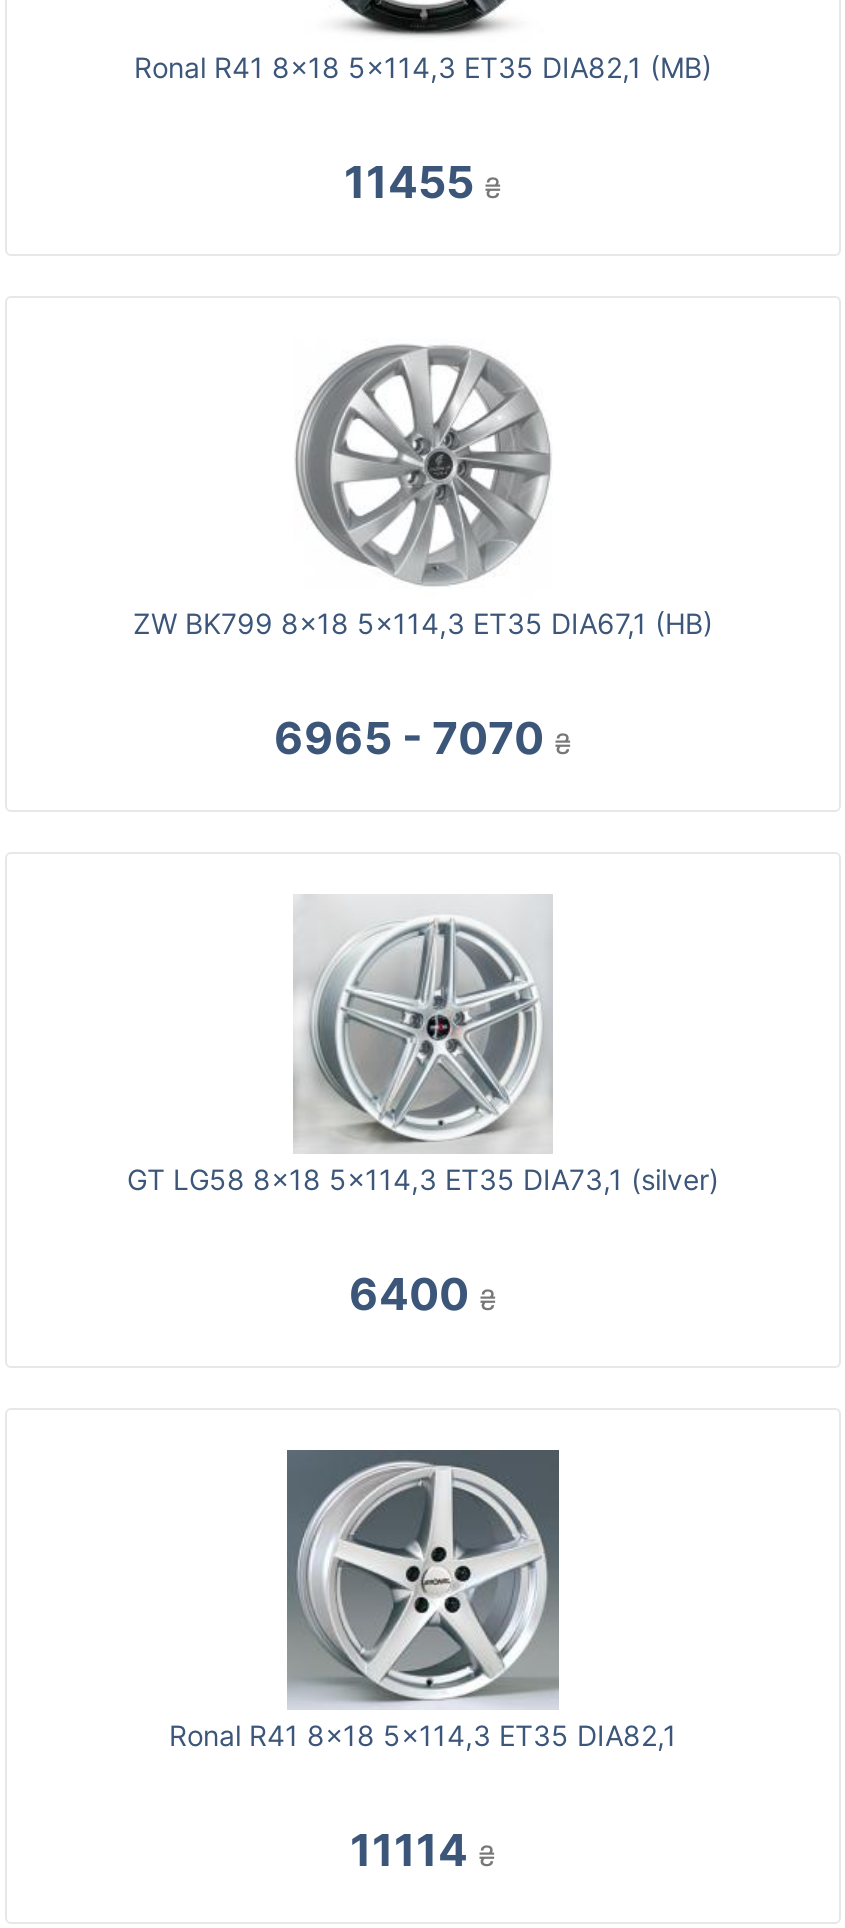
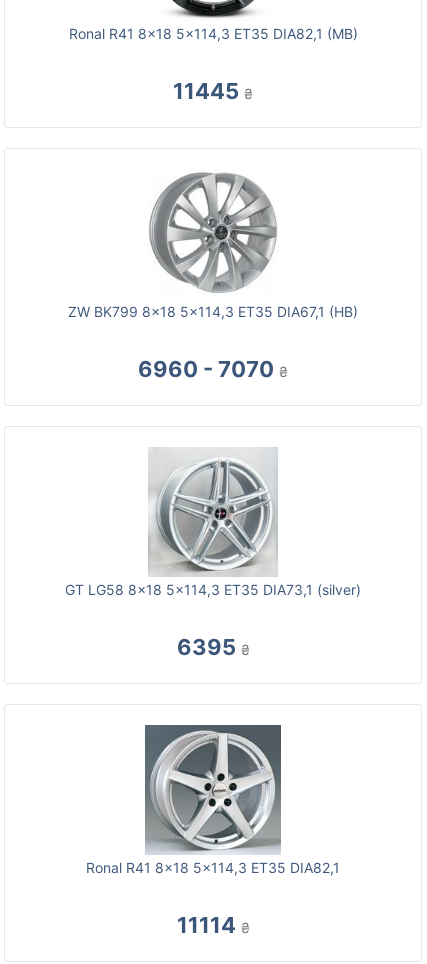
- 11455 ₴
+ 11445 ₴

- 6965 - 7070 ₴
+ 6960 - 7070 ₴

- 6400 ₴
+ 6395 ₴
